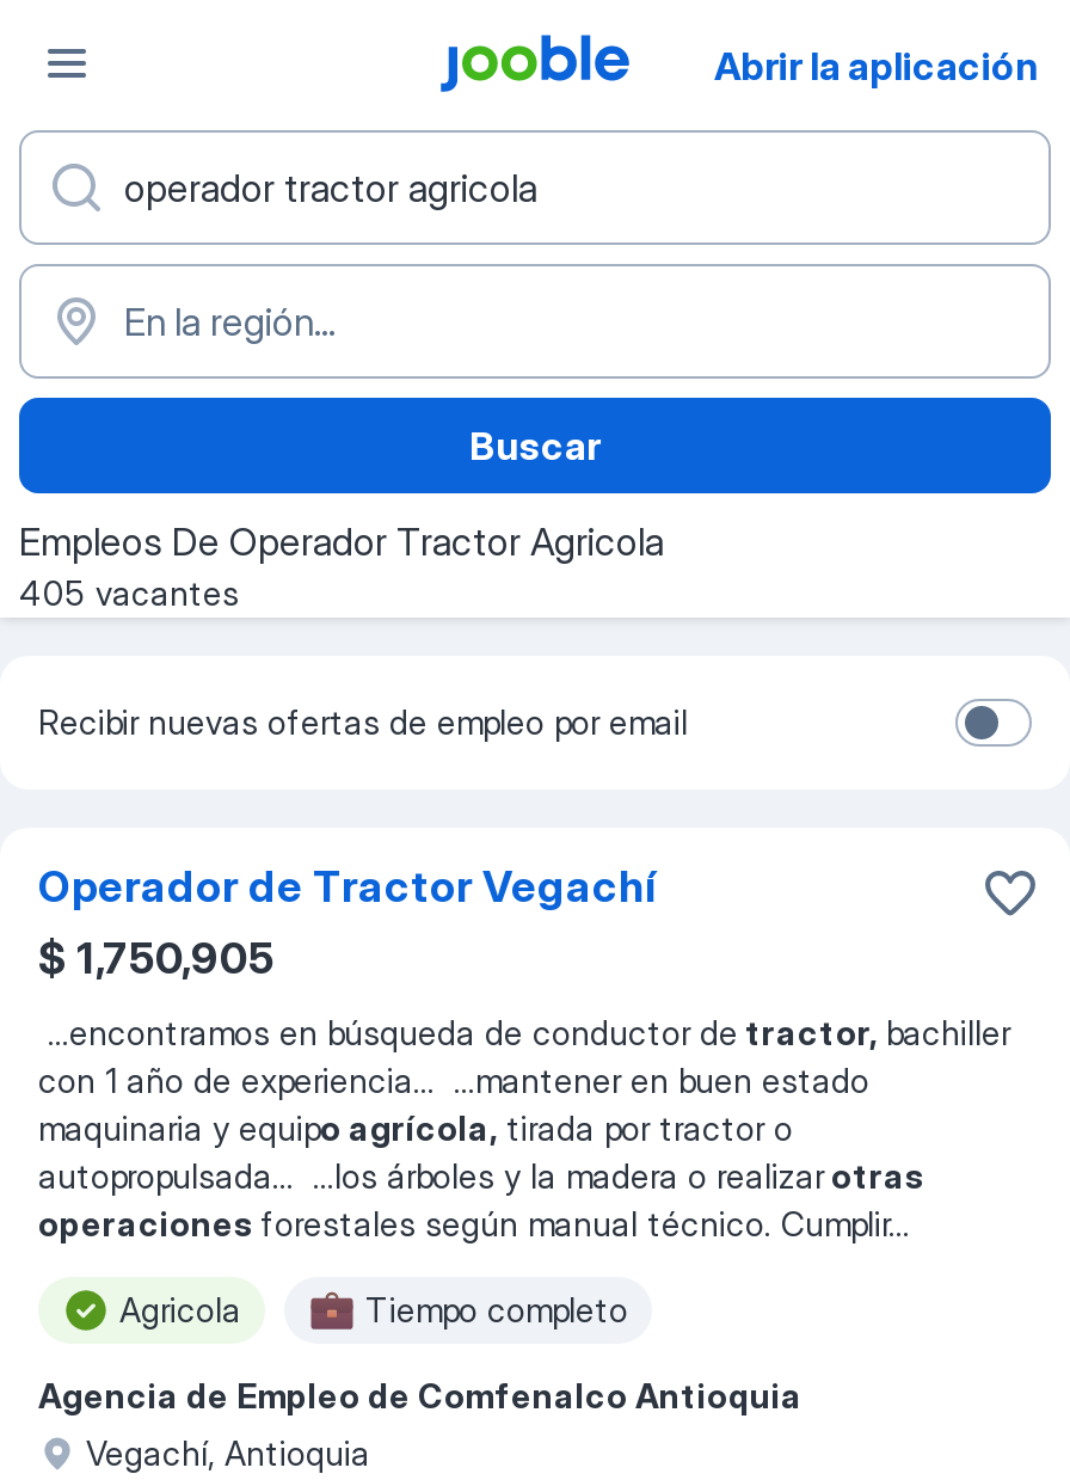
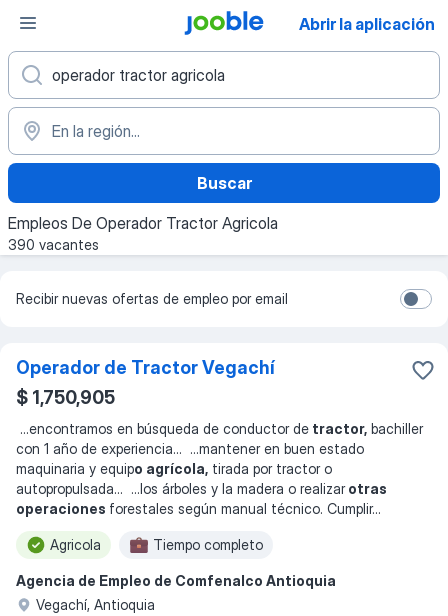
- 405 vacantes
+ 390 vacantes
